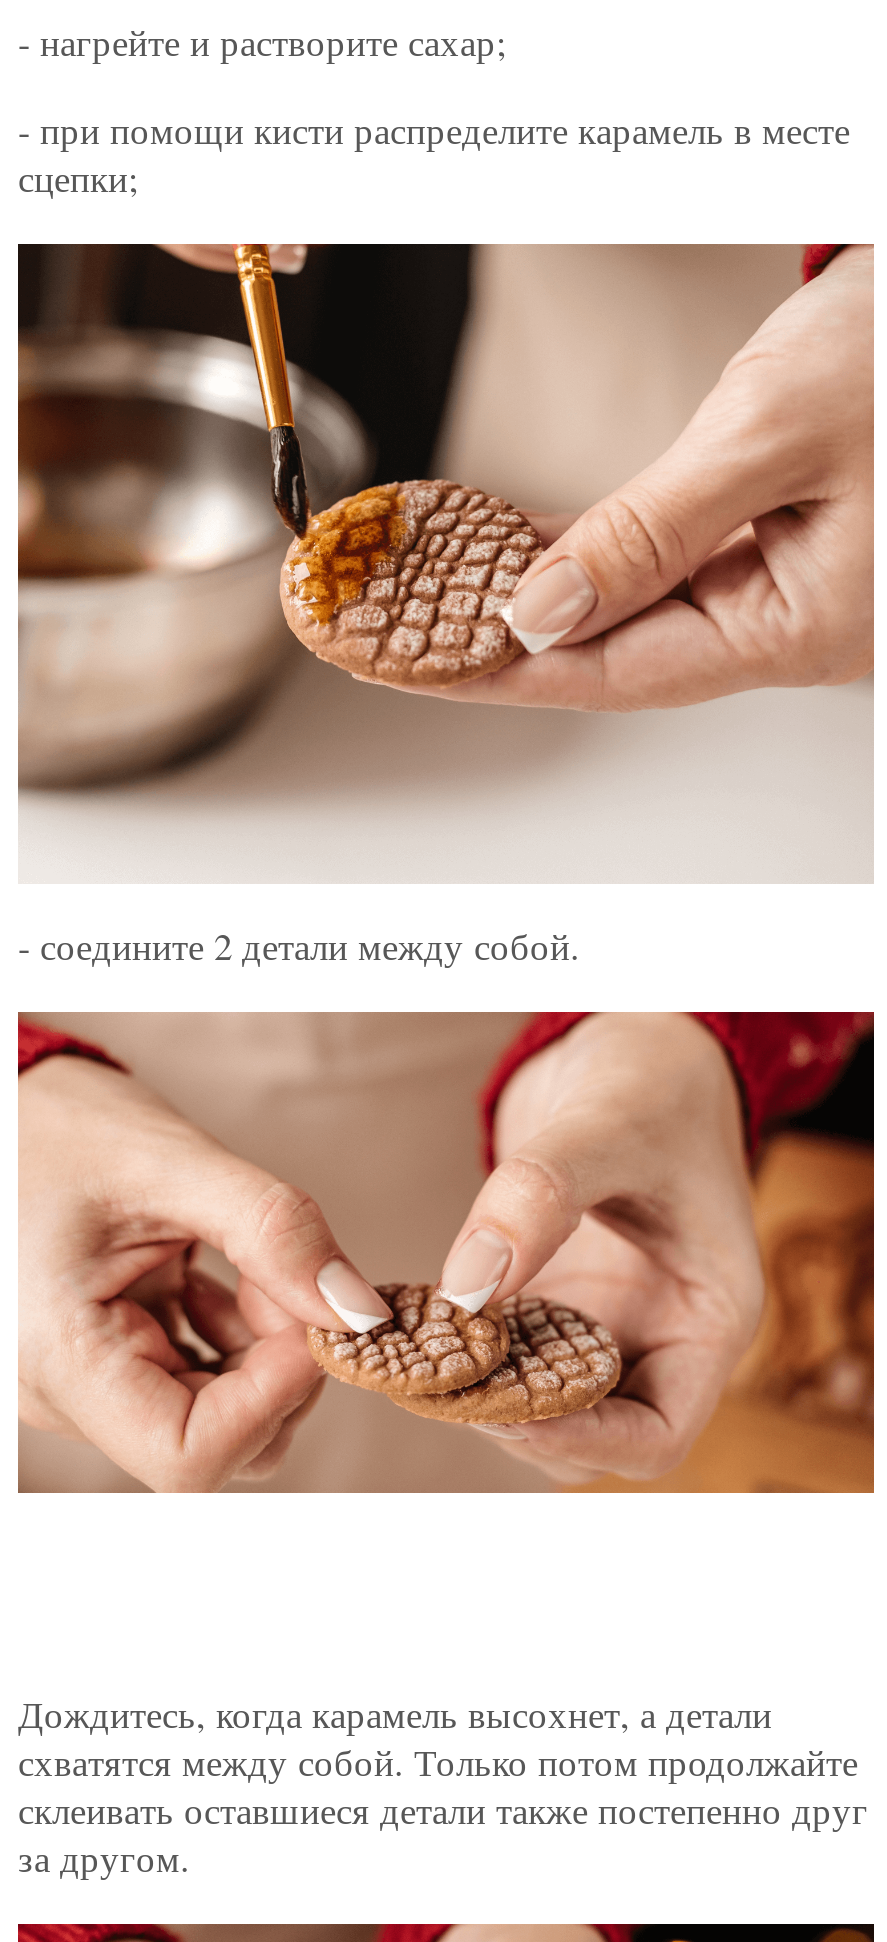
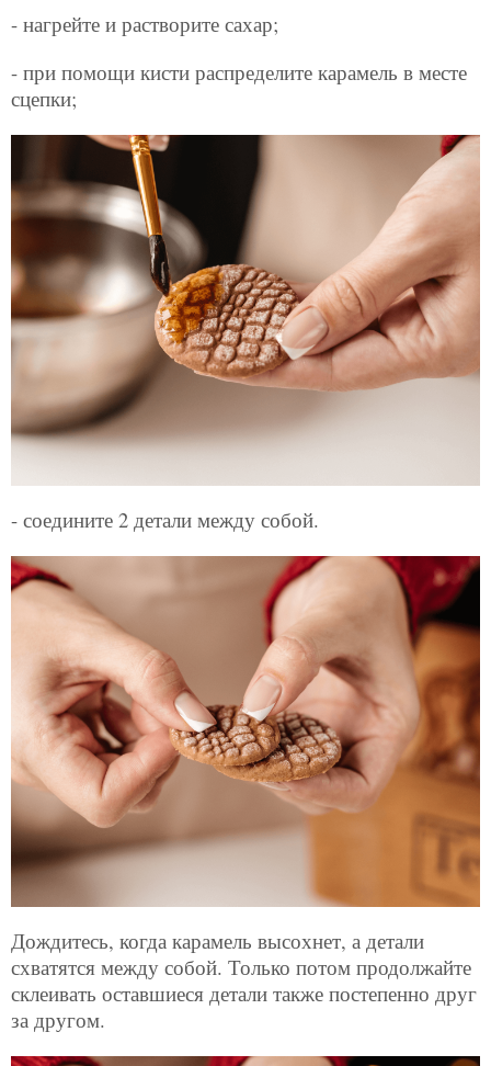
+ [image]
